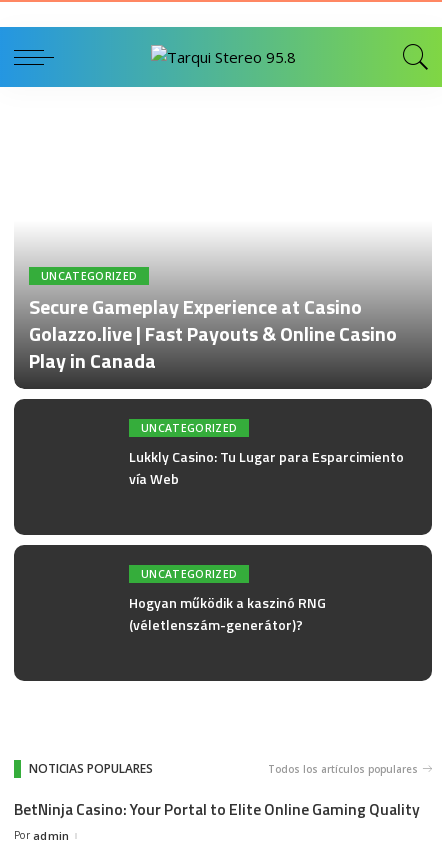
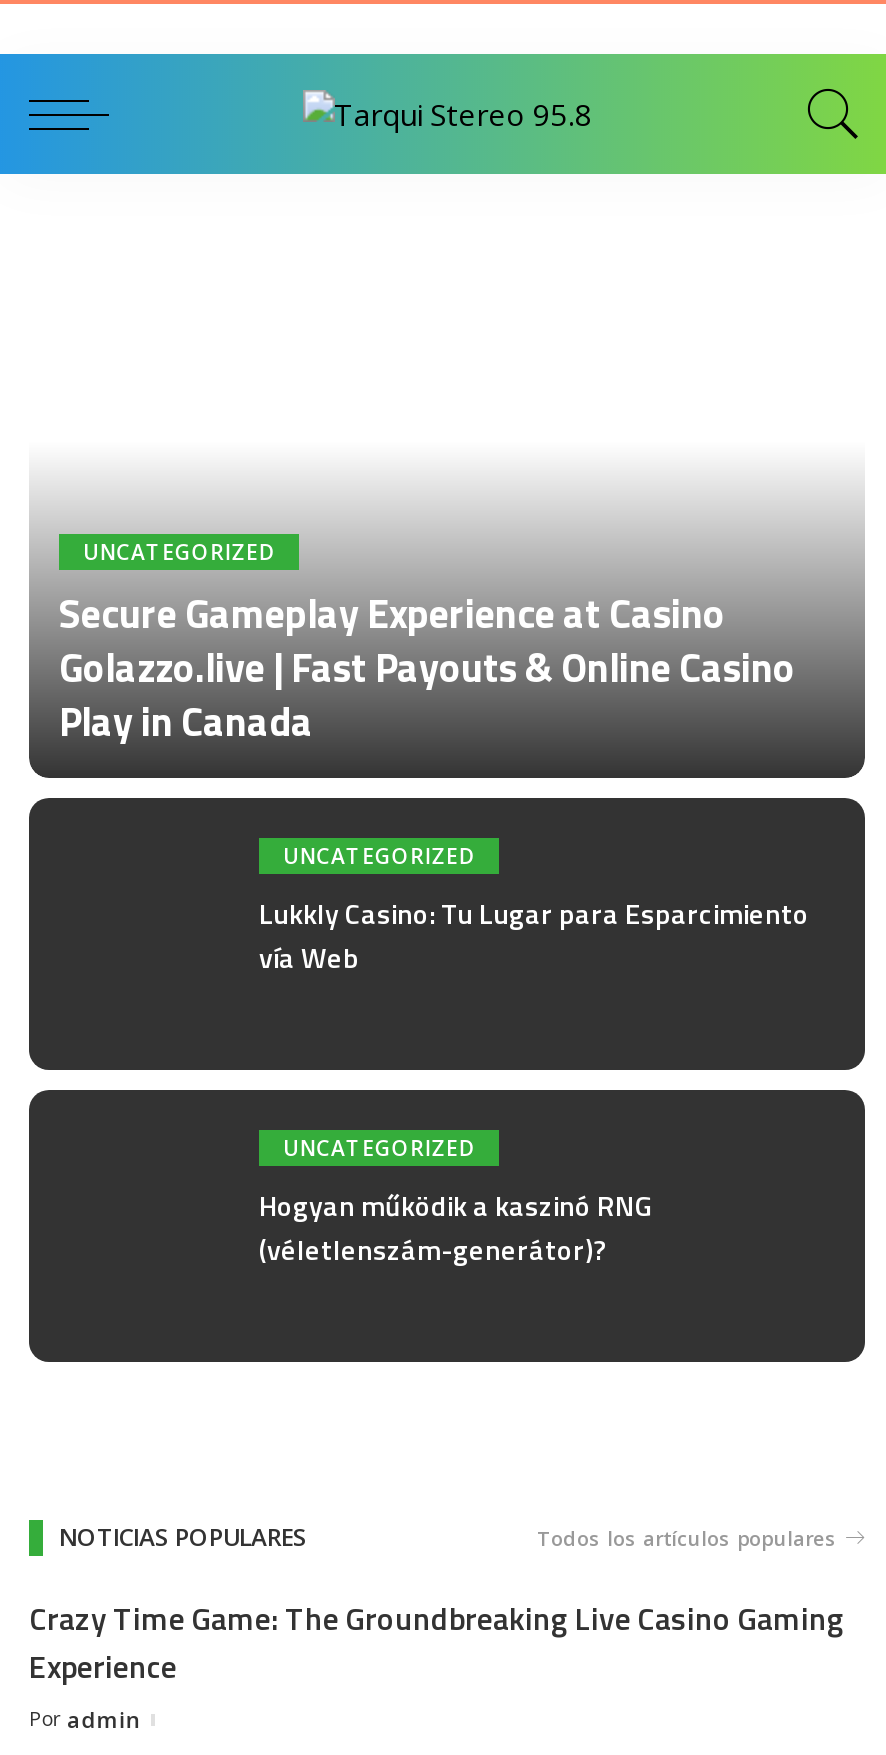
- BetNinja Casino: Your Portal to Elite Online Gaming Quality
+ Crazy Time Game: The Groundbreaking Live Casino Gaming
+ Experience
